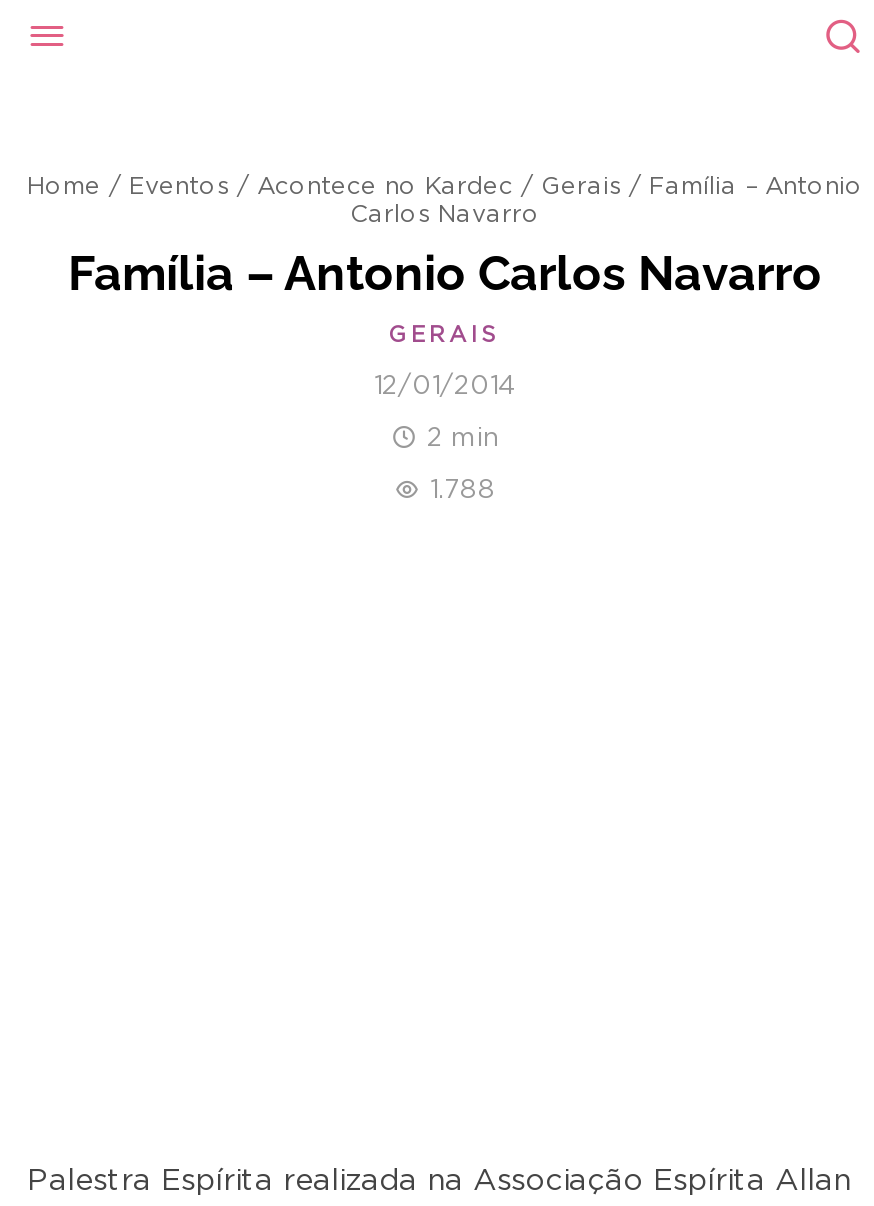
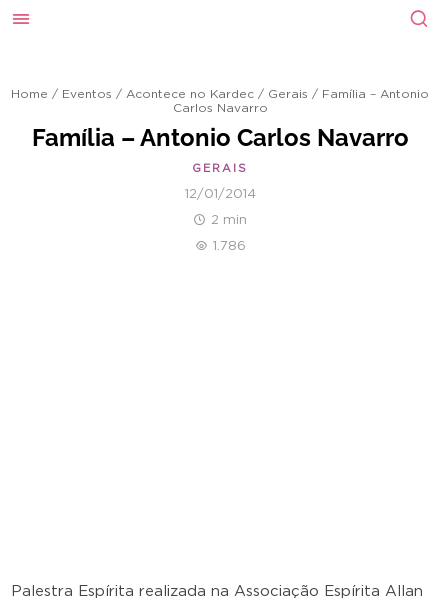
- 1.788
+ 1.786
